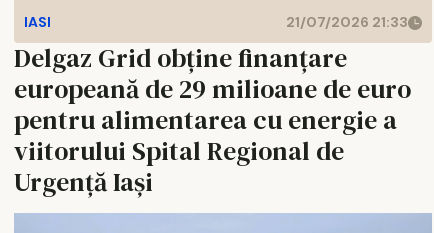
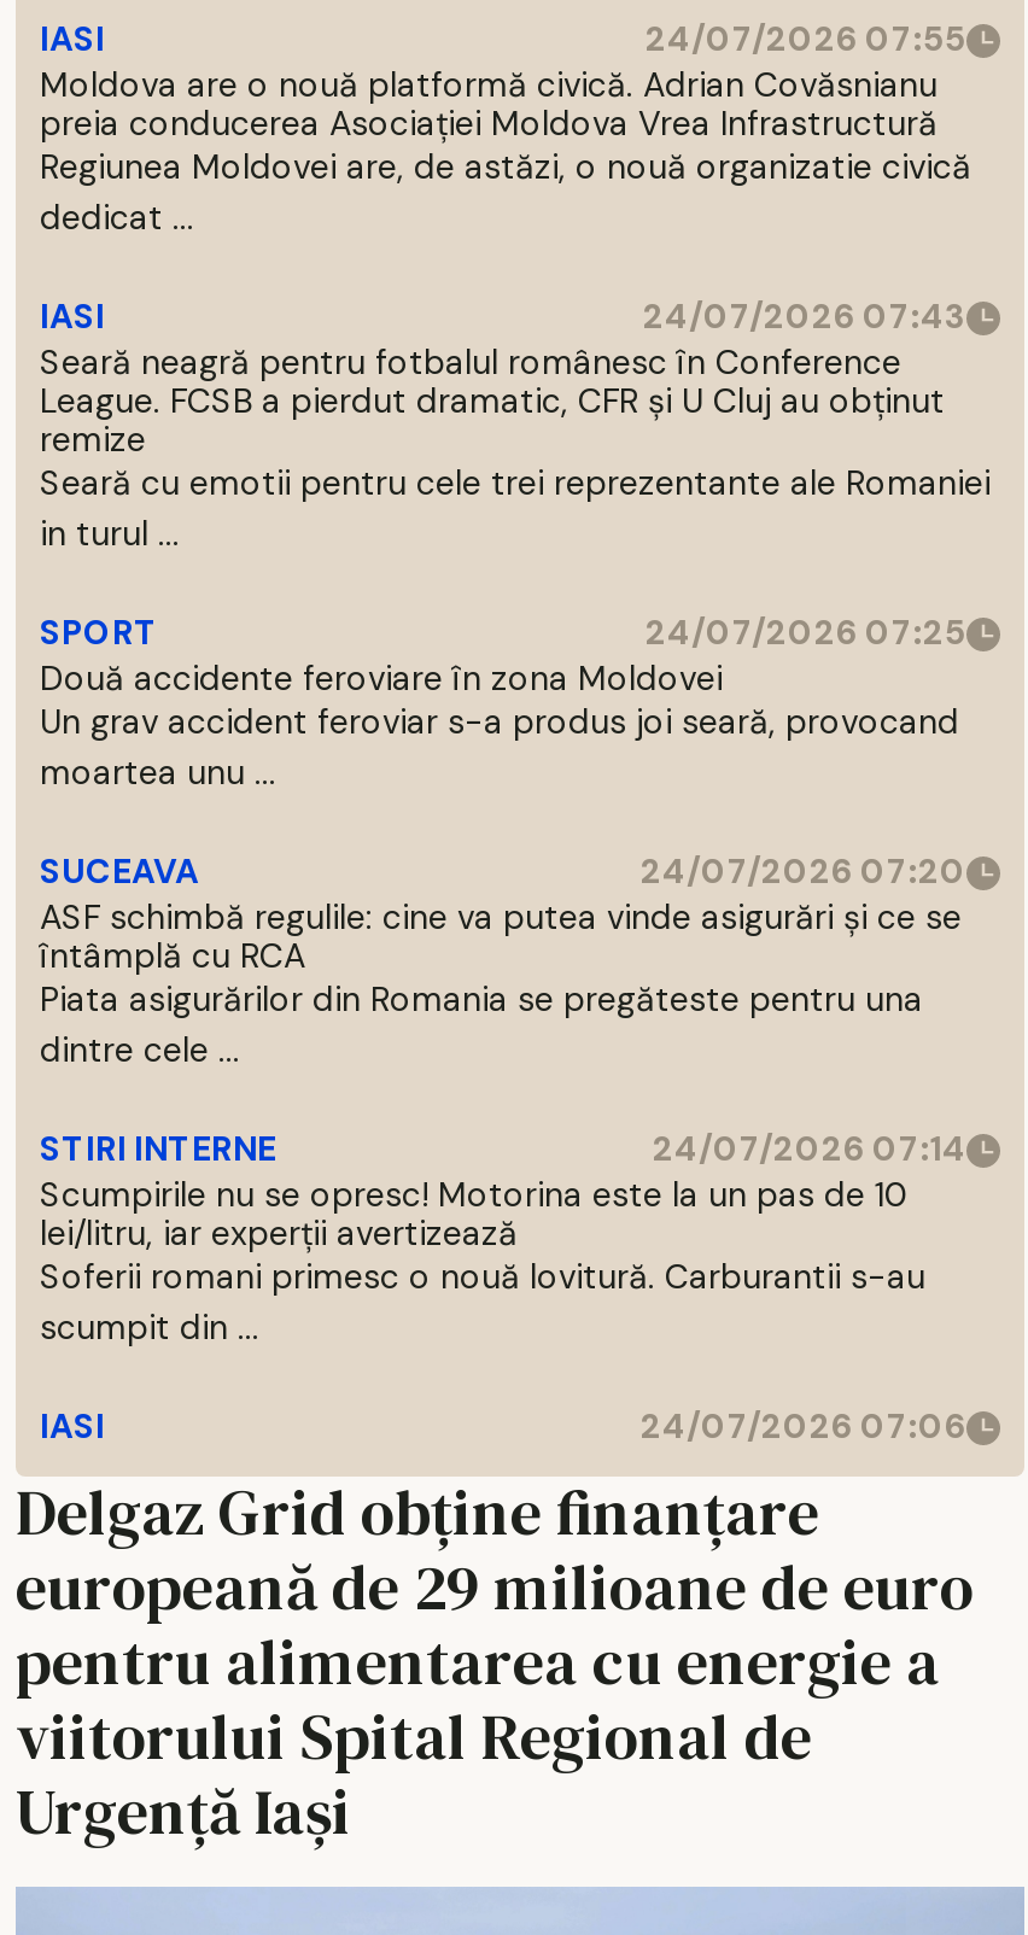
- 21/07/2026 21:33
+ 24/07/2026 07:55
+ Moldova are o nouă platformă civică. Adrian Covăsnianu
+ preia conducerea Asociației Moldova Vrea Infrastructură
+ Regiunea Moldovei are, de astăzi, o nouă organizatie civică
+ dedicat ...
+ IASI
+ 24/07/2026 07:43
+ Seară neagră pentru fotbalul românesc în Conference
+ League. FCSB a pierdut dramatic, CFR și U Cluj au obținut
+ remize
+ Seară cu emotii pentru cele trei reprezentante ale Romaniei
+ in turul ...
+ SPORT
+ 24/07/2026 07:25
+ Două accidente feroviare în zona Moldovei
+ Un grav accident feroviar s-a produs joi seară, provocand
+ moartea unu ...
+ SUCEAVA
+ 24/07/2026 07:20
+ ASF schimbă regulile: cine va putea vinde asigurări și ce se
+ întâmplă cu RCA
+ Piata asigurărilor din Romania se pregăteste pentru una
+ dintre cele ...
+ STIRI INTERNE
+ 24/07/2026 07:14
+ Scumpirile nu se opresc! Motorina este la un pas de 10
+ lei/litru, iar experții avertizează
+ Soferii romani primesc o nouă lovitură. Carburantii s-au
+ scumpit din ...
+ IASI
+ 24/07/2026 07:06
